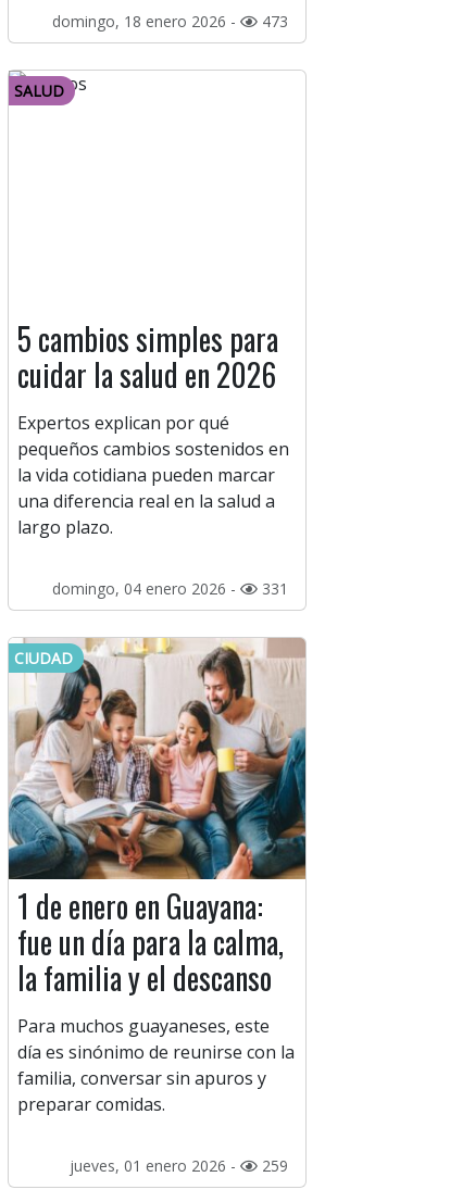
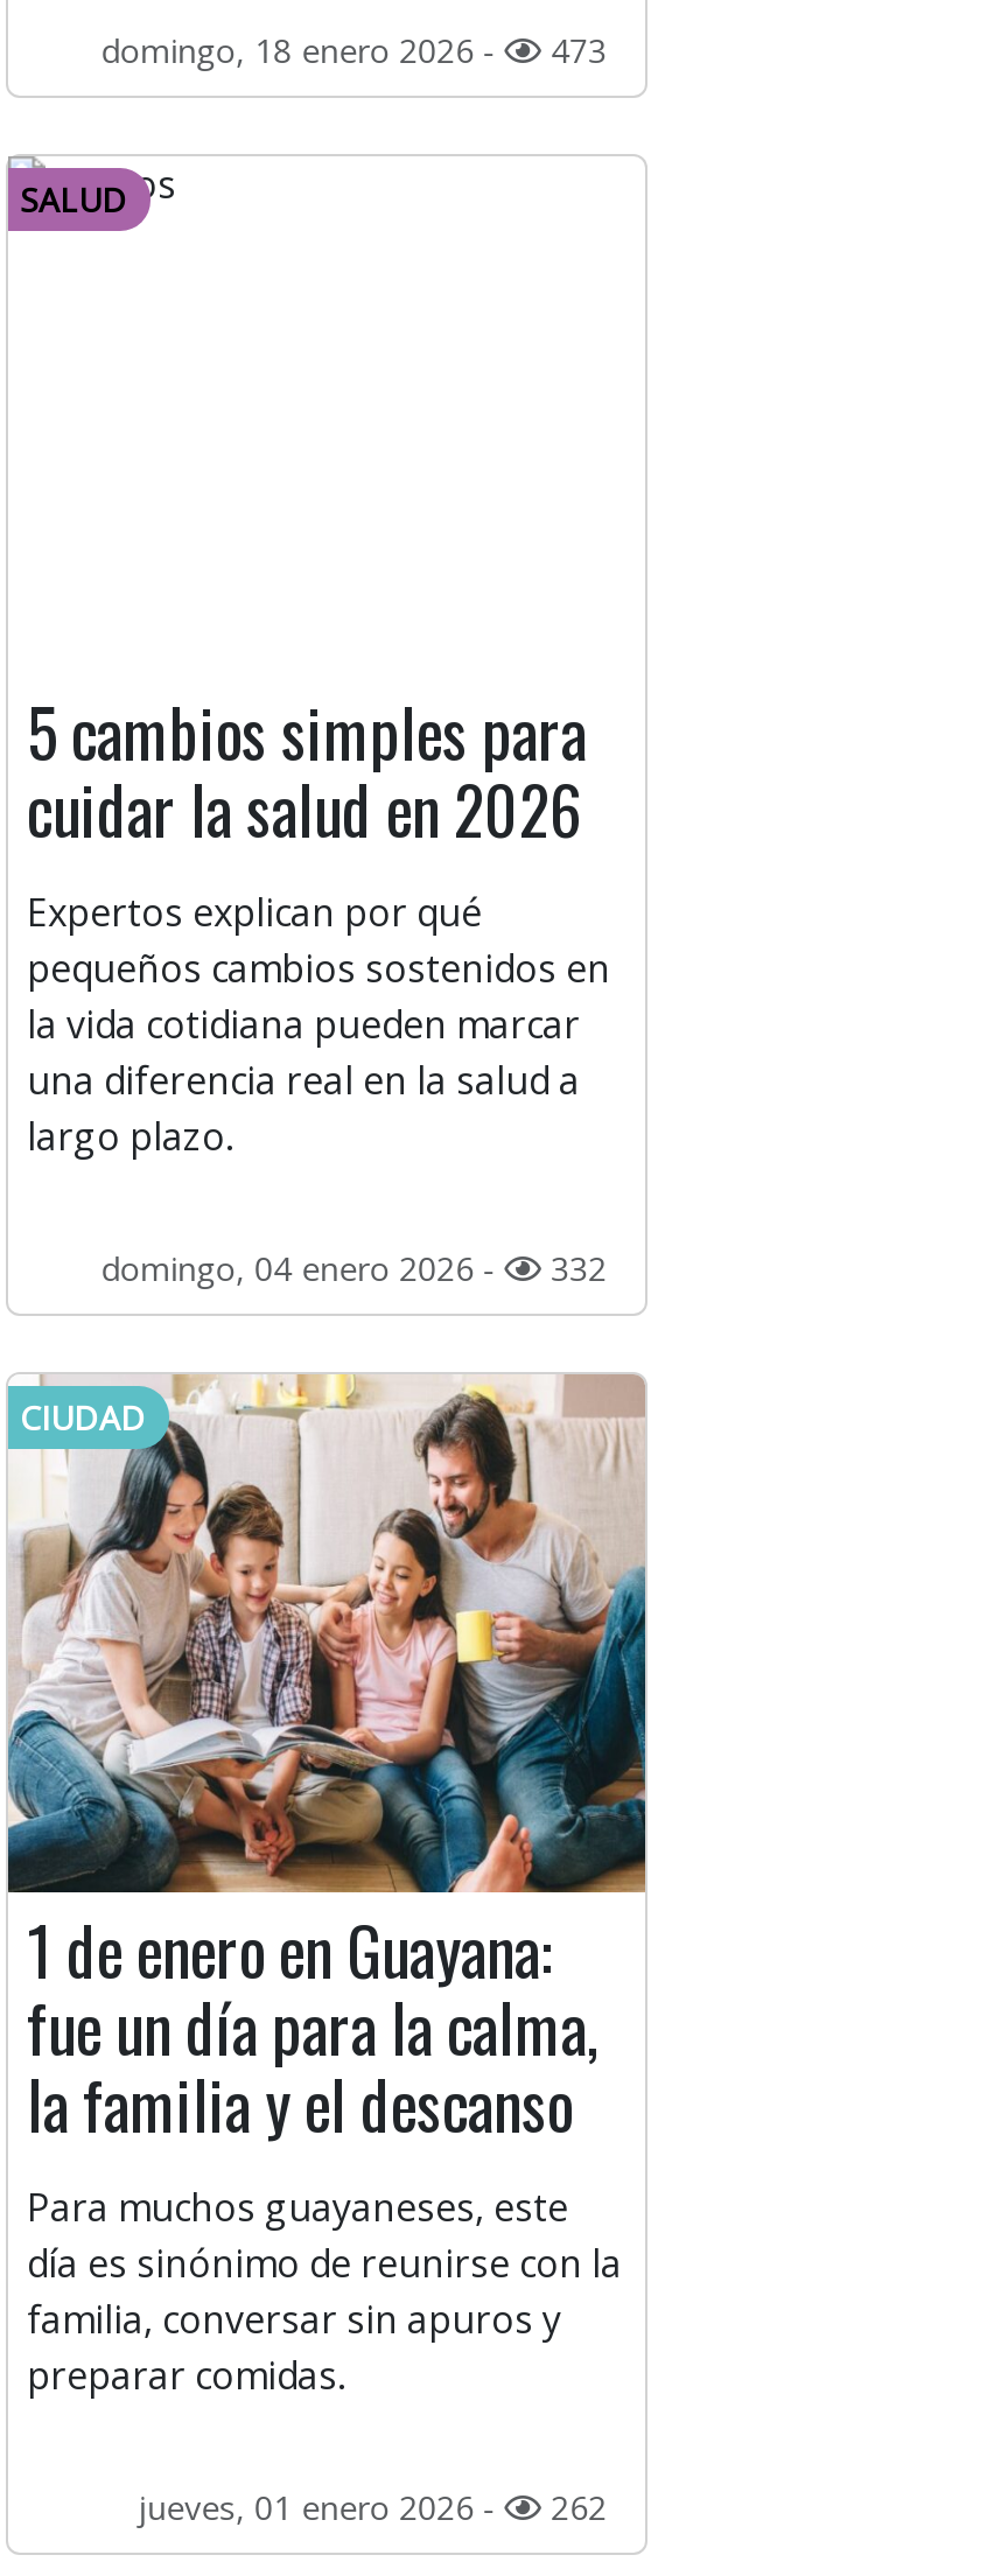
- domingo, 04 enero 2026 - 331
+ domingo, 04 enero 2026 - 332

- jueves, 01 enero 2026 - 259
+ jueves, 01 enero 2026 - 262
